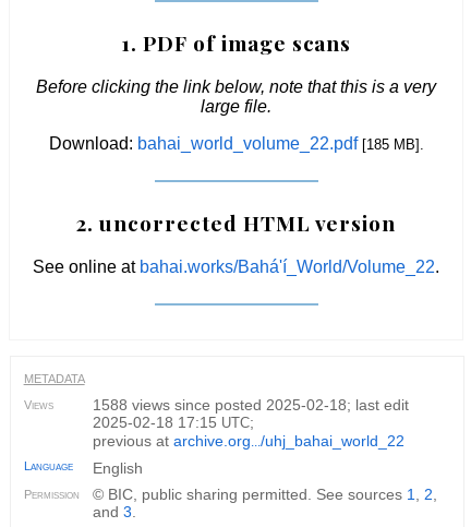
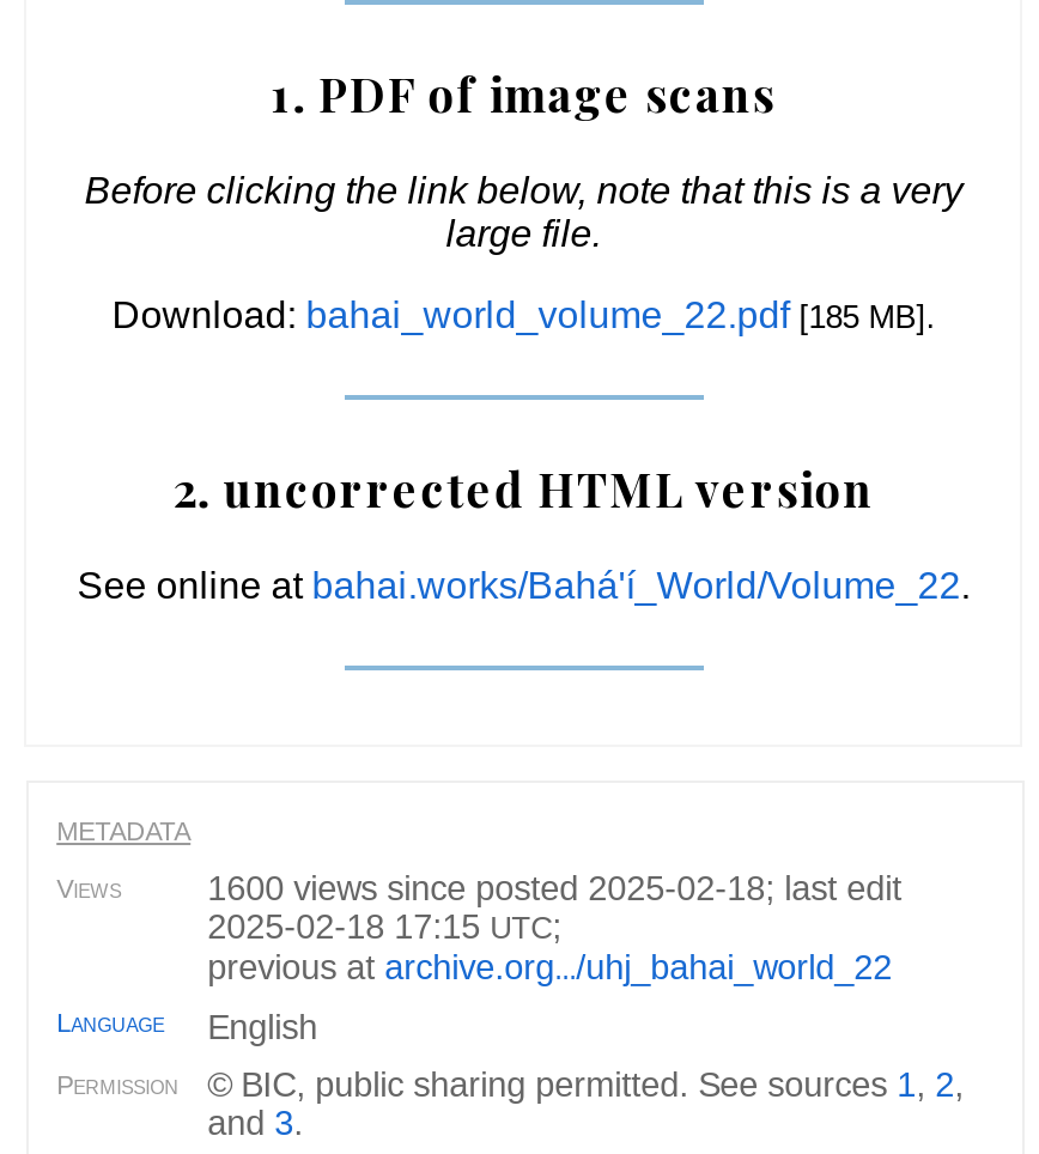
- 1588 views since posted 2025-02-18; last edit
+ 1600 views since posted 2025-02-18; last edit
